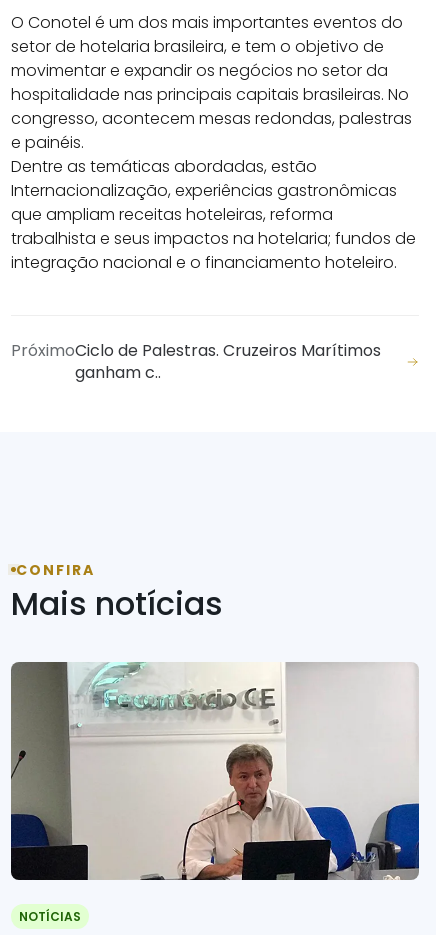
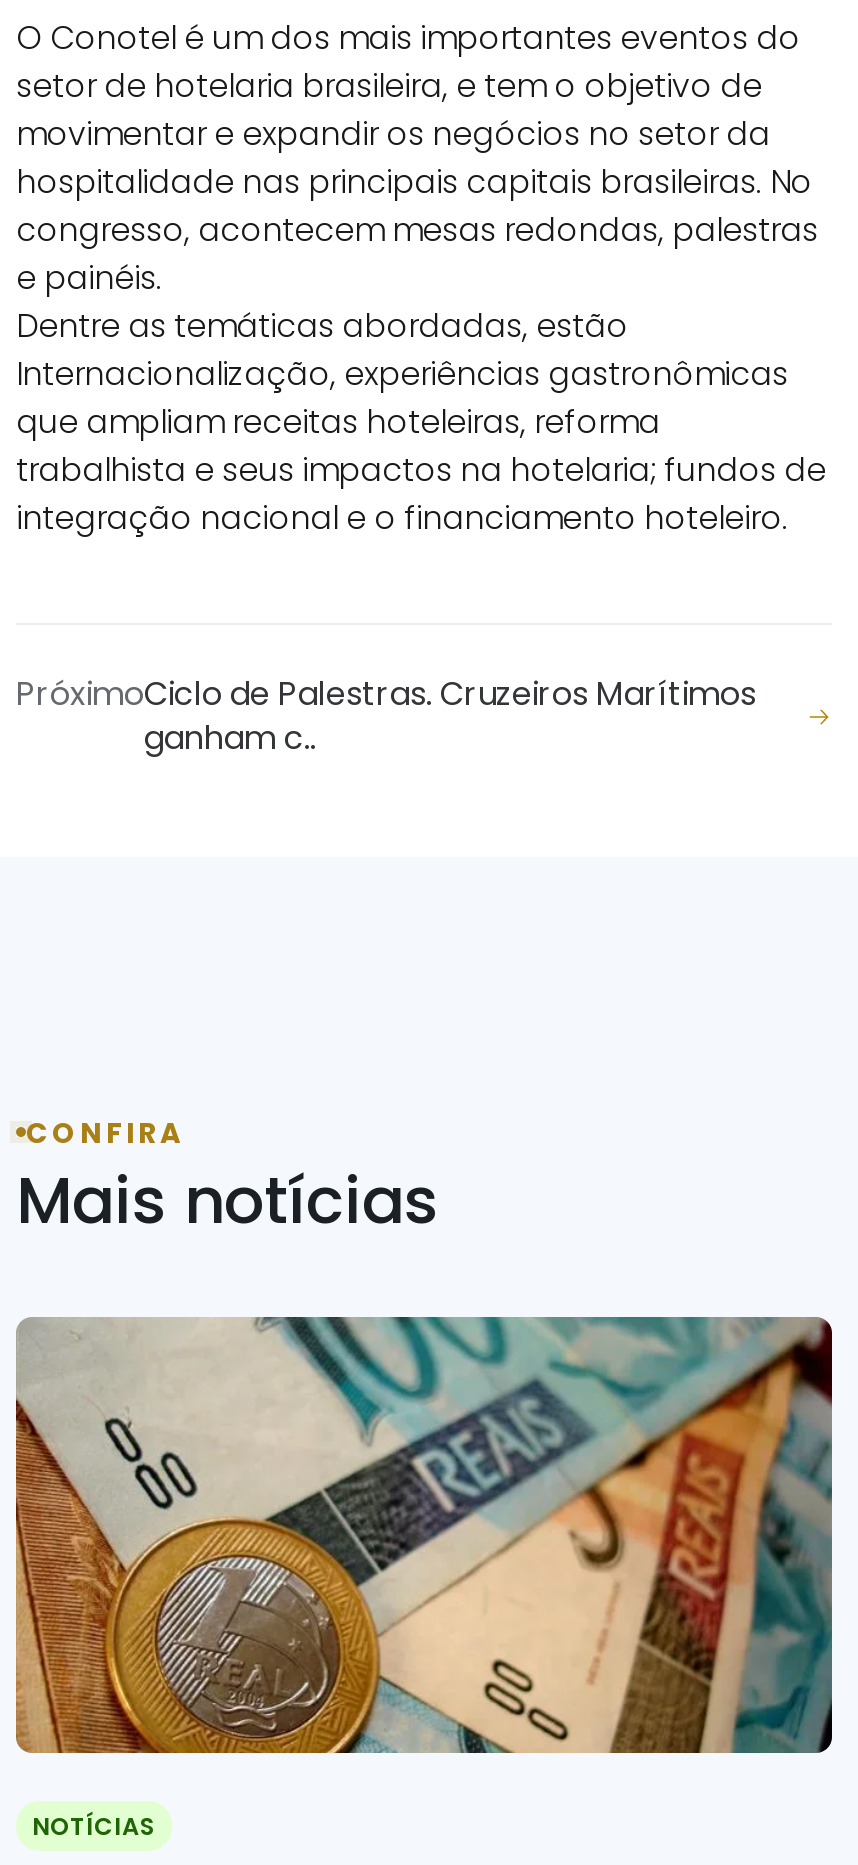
- [image]
+ [image]
